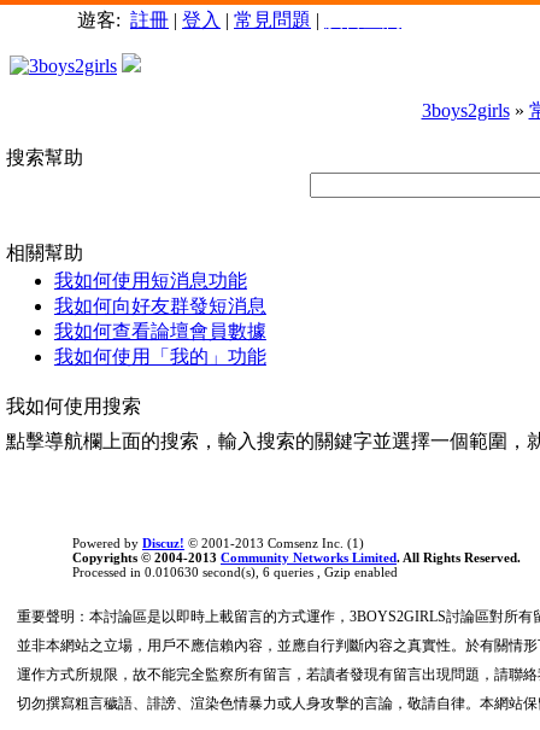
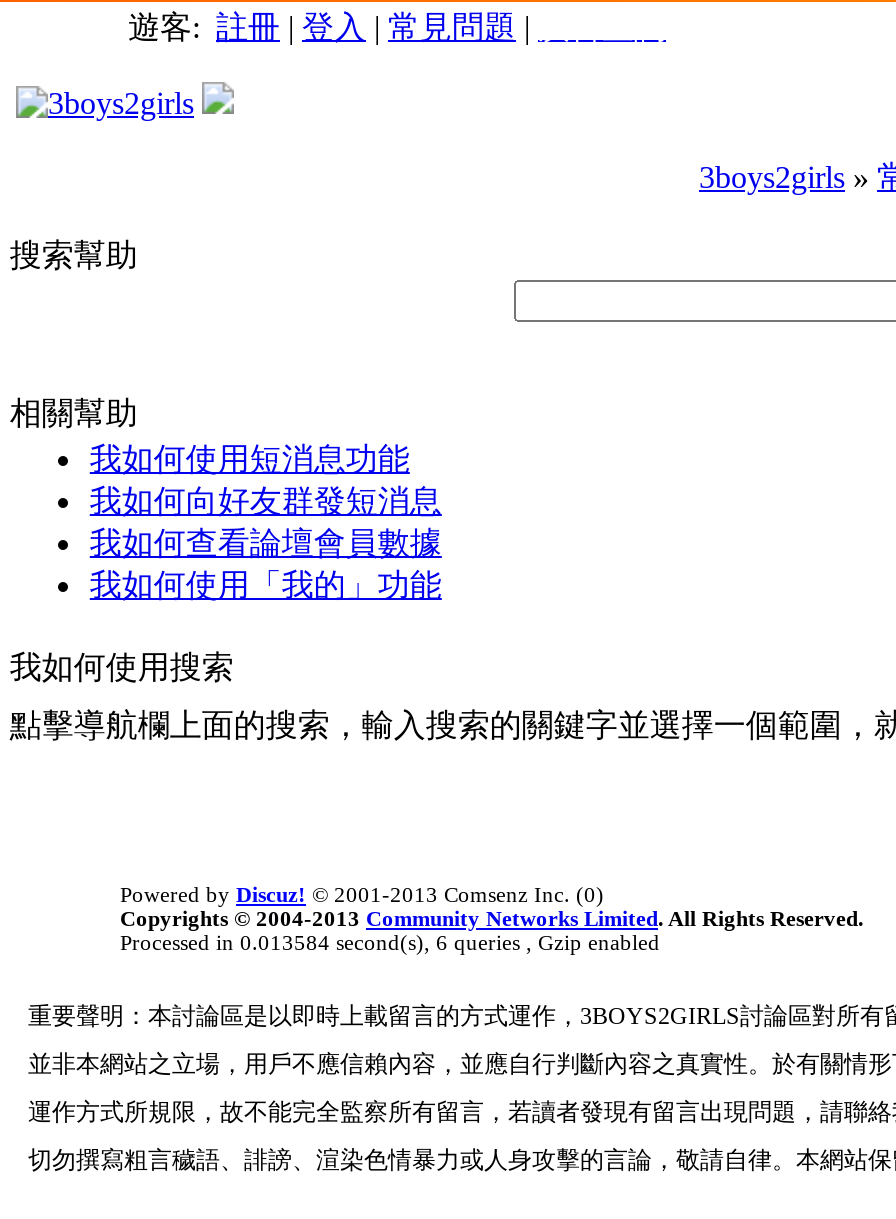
- Powered by Discuz! © 2001-2013 Comsenz Inc. (1)
+ Powered by Discuz! © 2001-2013 Comsenz Inc. (0)

- Processed in 0.010630 second(s), 6 queries , Gzip enabled
+ Processed in 0.013584 second(s), 6 queries , Gzip enabled
